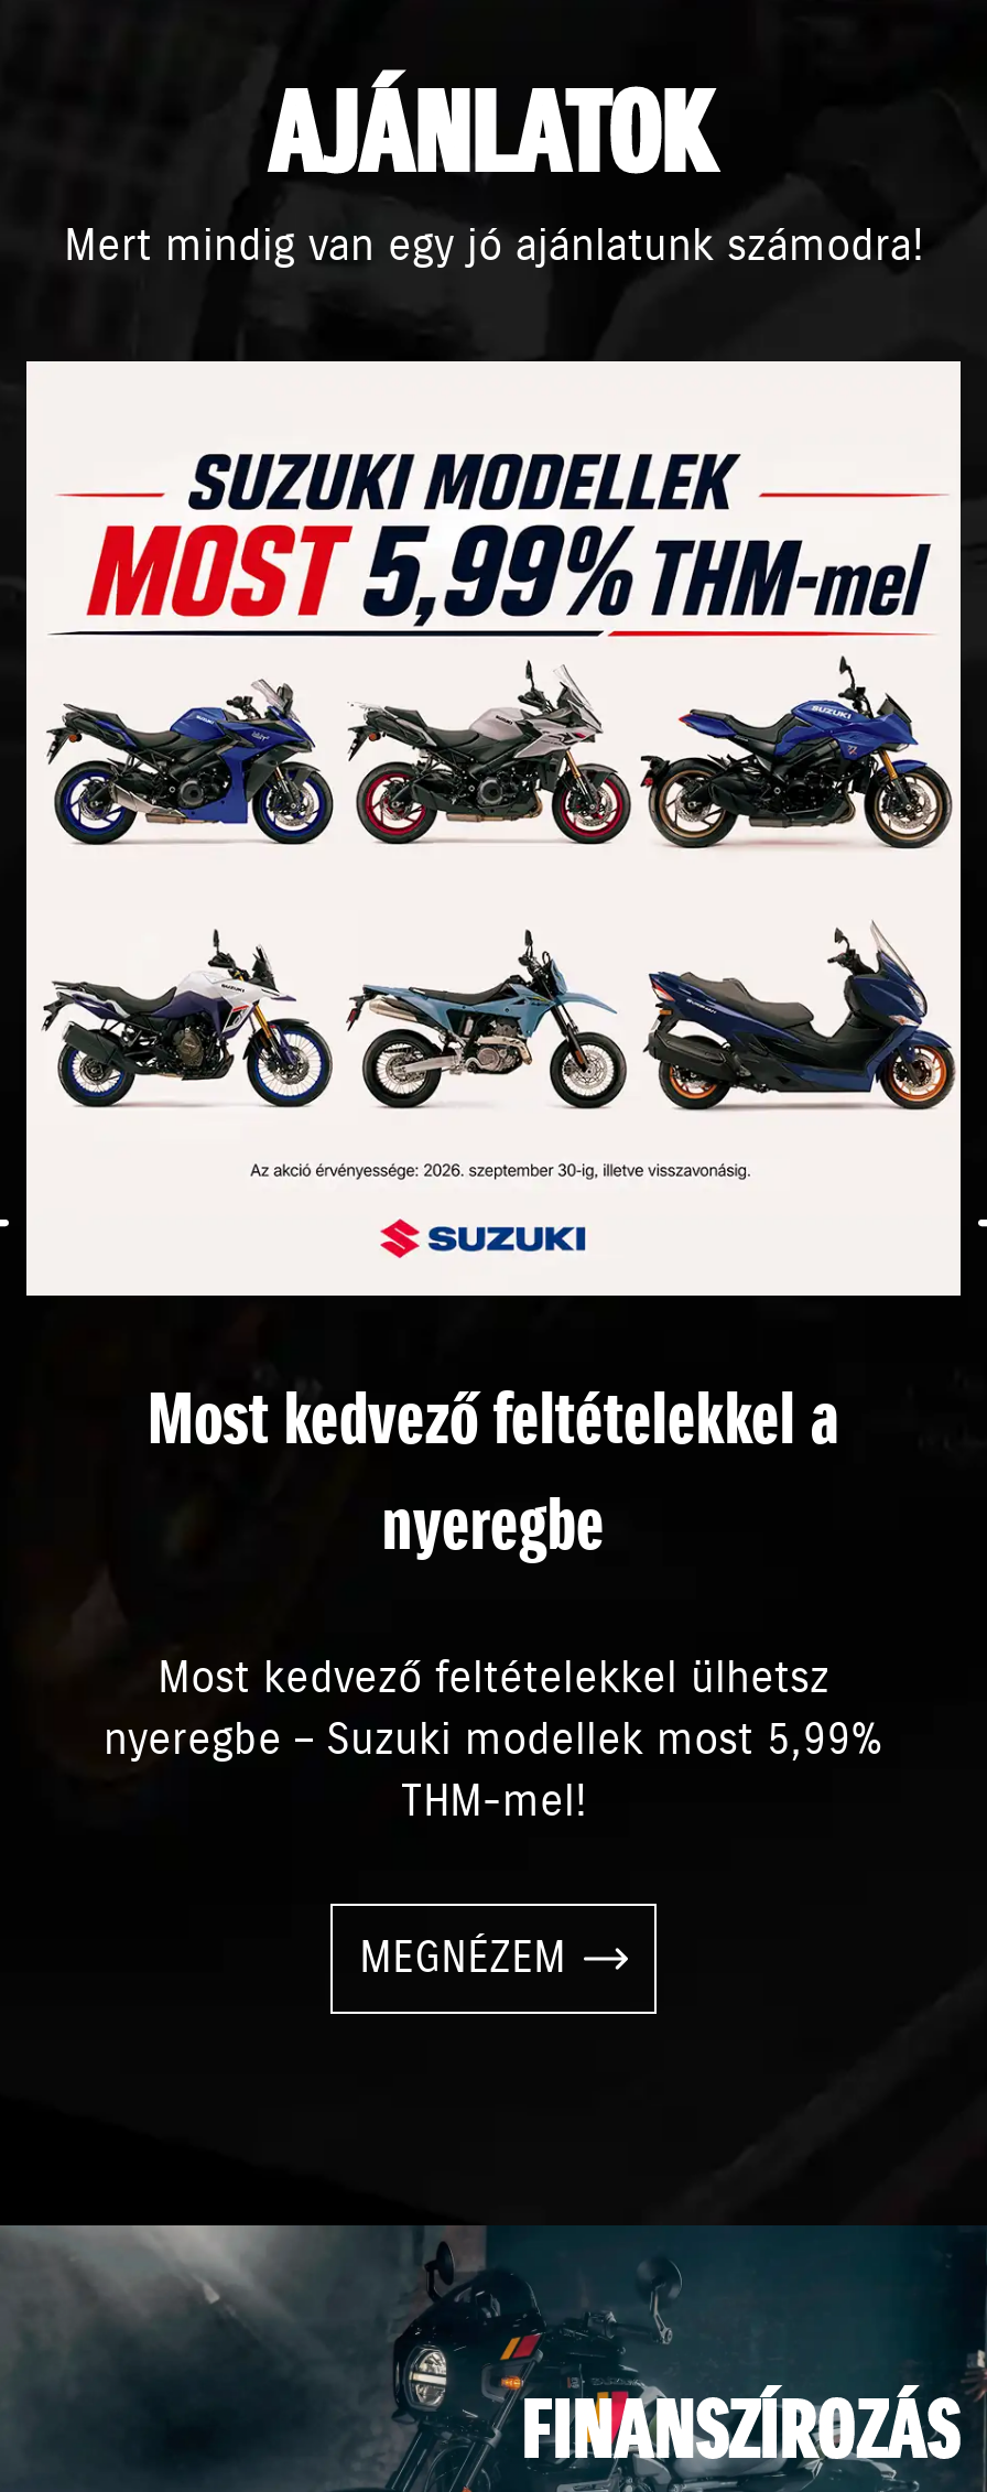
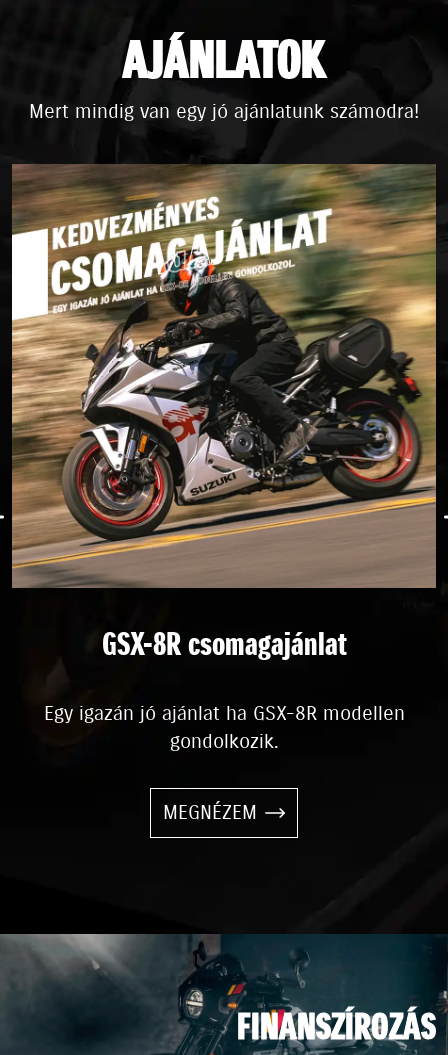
- [image]
- Most kedvező feltételekkel a
- nyeregbe
+ [image]
+ GSX-8R csomagajánlat

- Most kedvező feltételekkel ülhetsz
- nyeregbe – Suzuki modellek most 5,99%
- THM-mel!
+ Egy igazán jó ajánlat ha GSX-8R modellen
+ gondolkozik.
